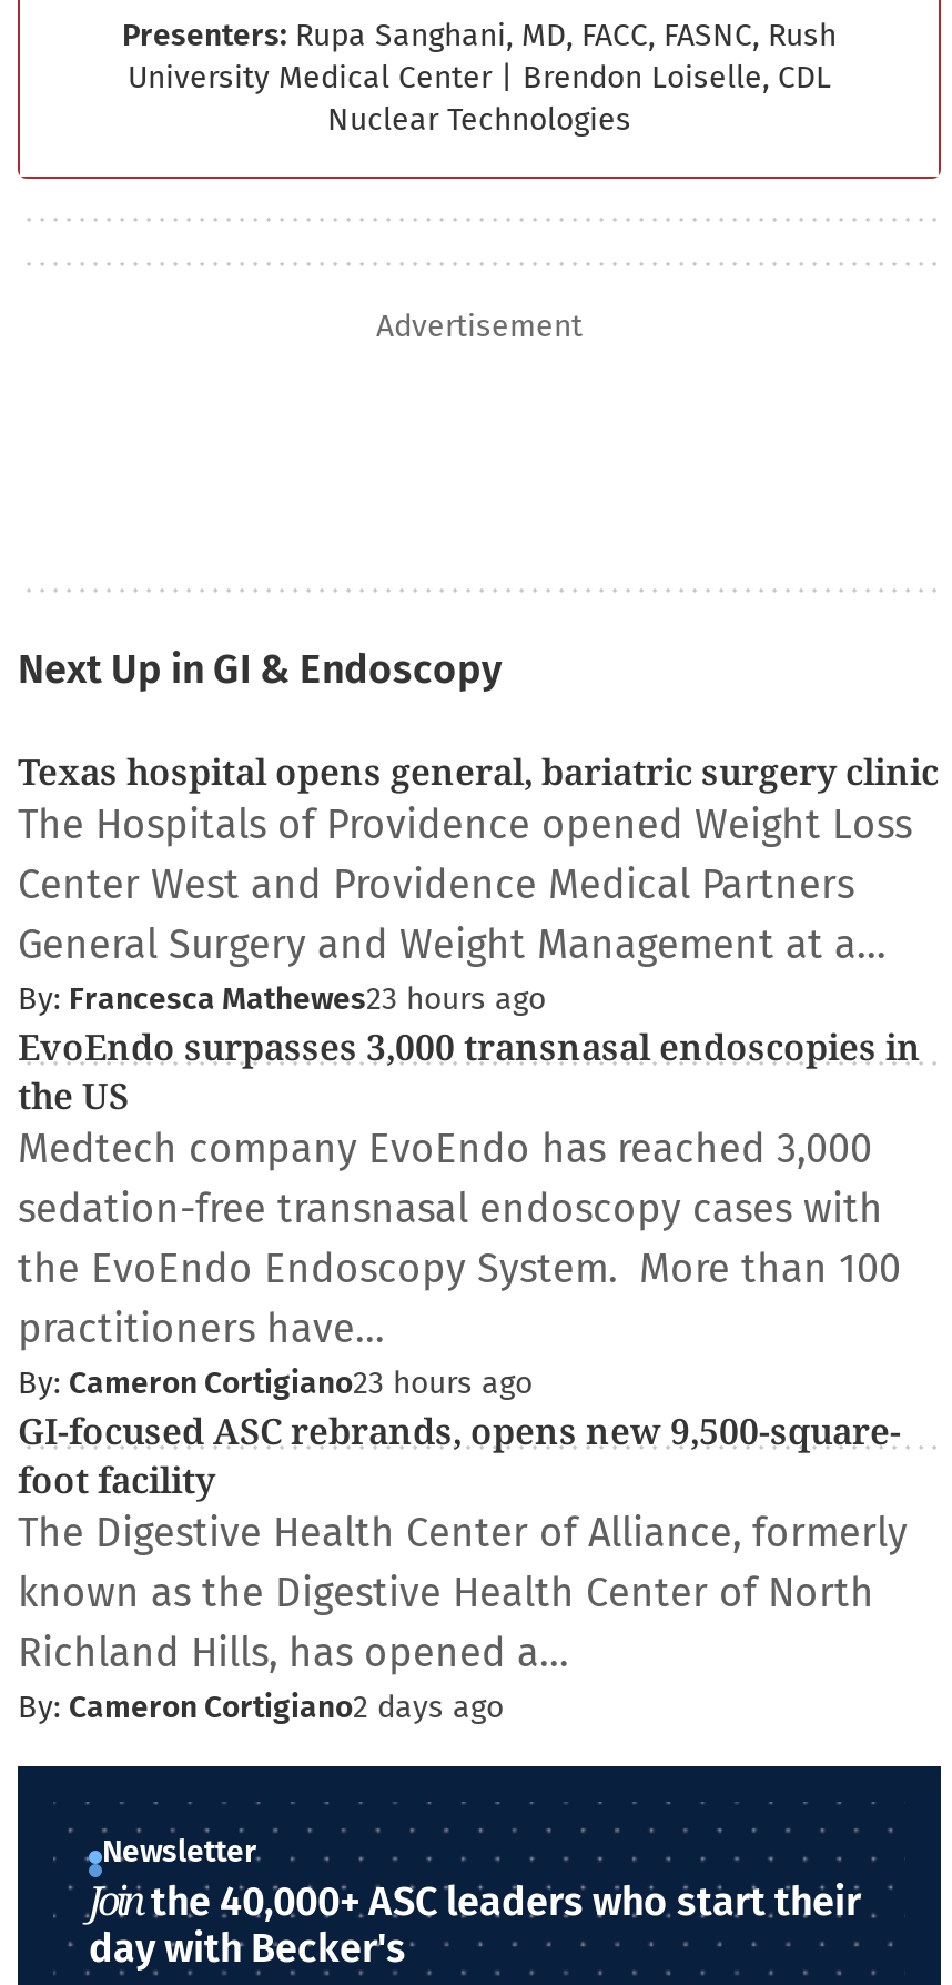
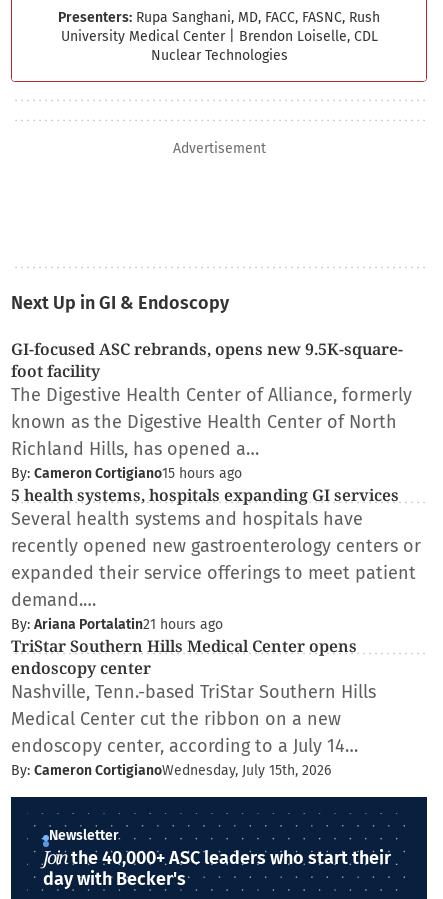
- Texas hospital opens general, bariatric surgery clinic
- The Hospitals of Providence opened Weight Loss
- Center West and Providence Medical Partners
- General Surgery and Weight Management at a…
- By: Francesca Mathewes23 hours ago
- EvoEndo surpasses 3,000 transnasal endoscopies in
- the US
- Medtech company EvoEndo has reached 3,000
- sedation-free transnasal endoscopy cases with
- the EvoEndo Endoscopy System. More than 100
- practitioners have…
- By: Cameron Cortigiano23 hours ago
- GI-focused ASC rebrands, opens new 9,500-square-
+ GI-focused ASC rebrands, opens new 9.5K-square-

moved up: foot facility | The Digestive Health Center of Alliance, formerly | known as the Digestive Health Center of North | Richland Hills, has opened a…

- By: Cameron Cortigiano2 days ago
+ By: Cameron Cortigiano15 hours ago
+ 5 health systems, hospitals expanding GI services
+ Several health systems and hospitals have
+ recently opened new gastroenterology centers or
+ expanded their service offerings to meet patient
+ demand.…
+ By: Ariana Portalatin21 hours ago
+ TriStar Southern Hills Medical Center opens
+ endoscopy center
+ Nashville, Tenn.-based TriStar Southern Hills
+ Medical Center cut the ribbon on a new
+ endoscopy center, according to a July 14…
+ By: Cameron CortigianoWednesday, July 15th, 2026
